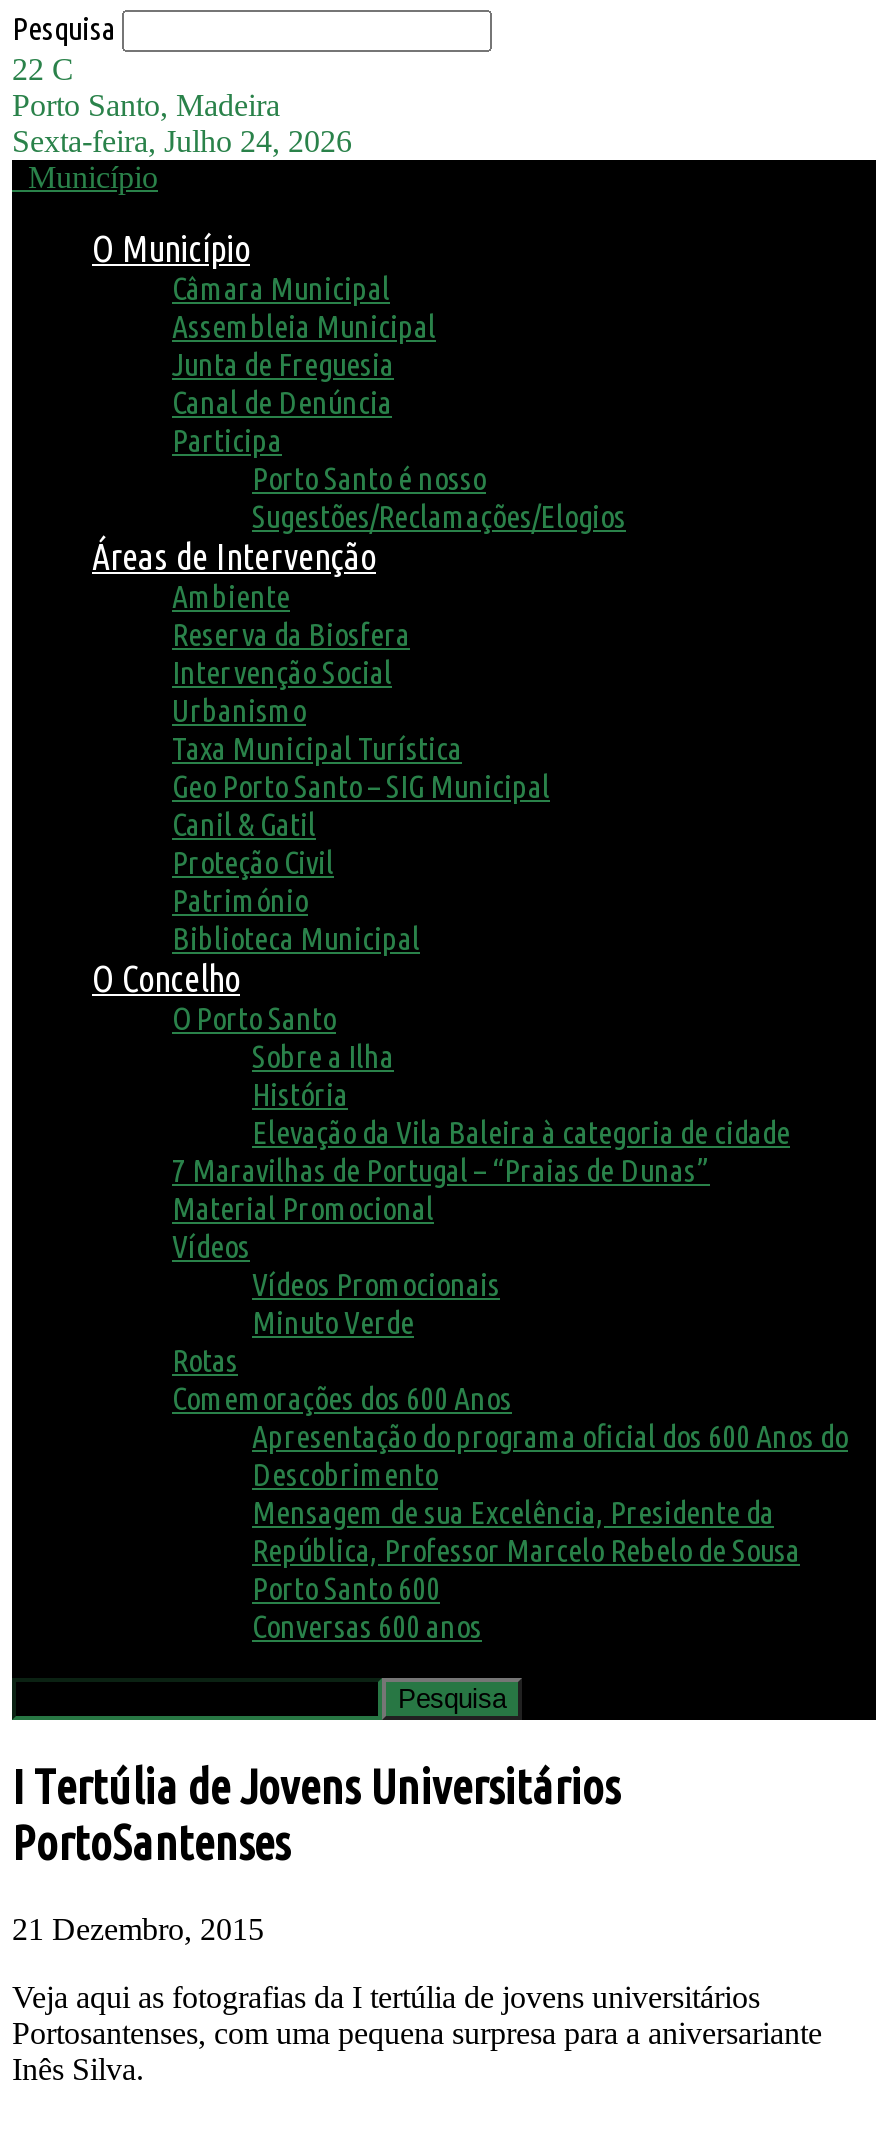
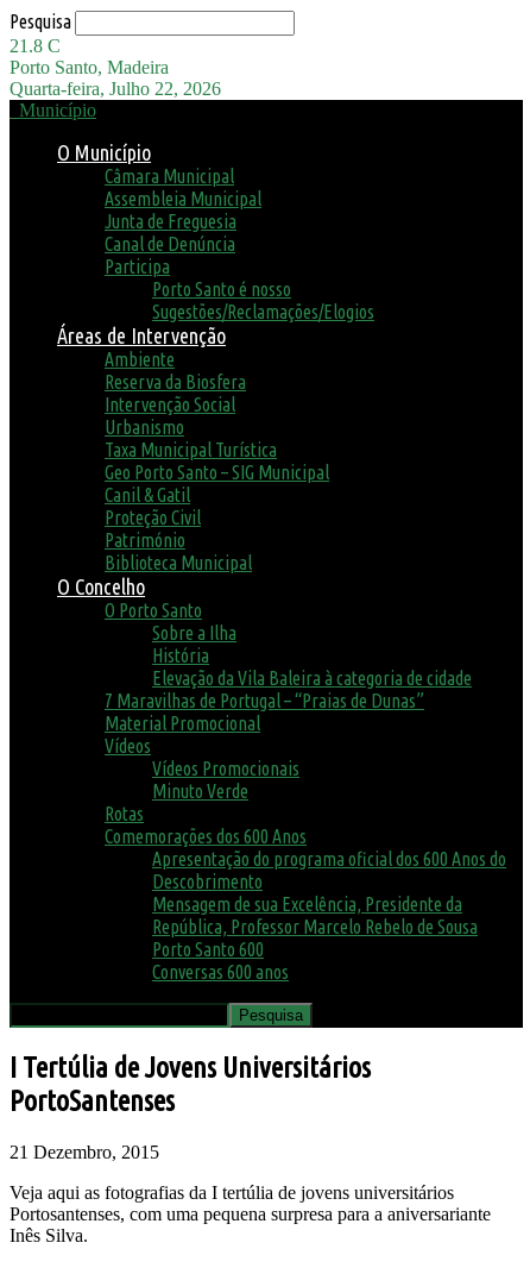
- 22 C
+ 21.8 C

- Sexta-feira, Julho 24, 2026
+ Quarta-feira, Julho 22, 2026
